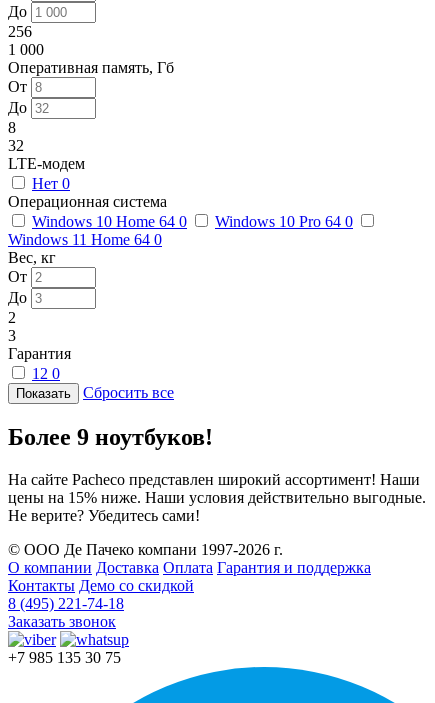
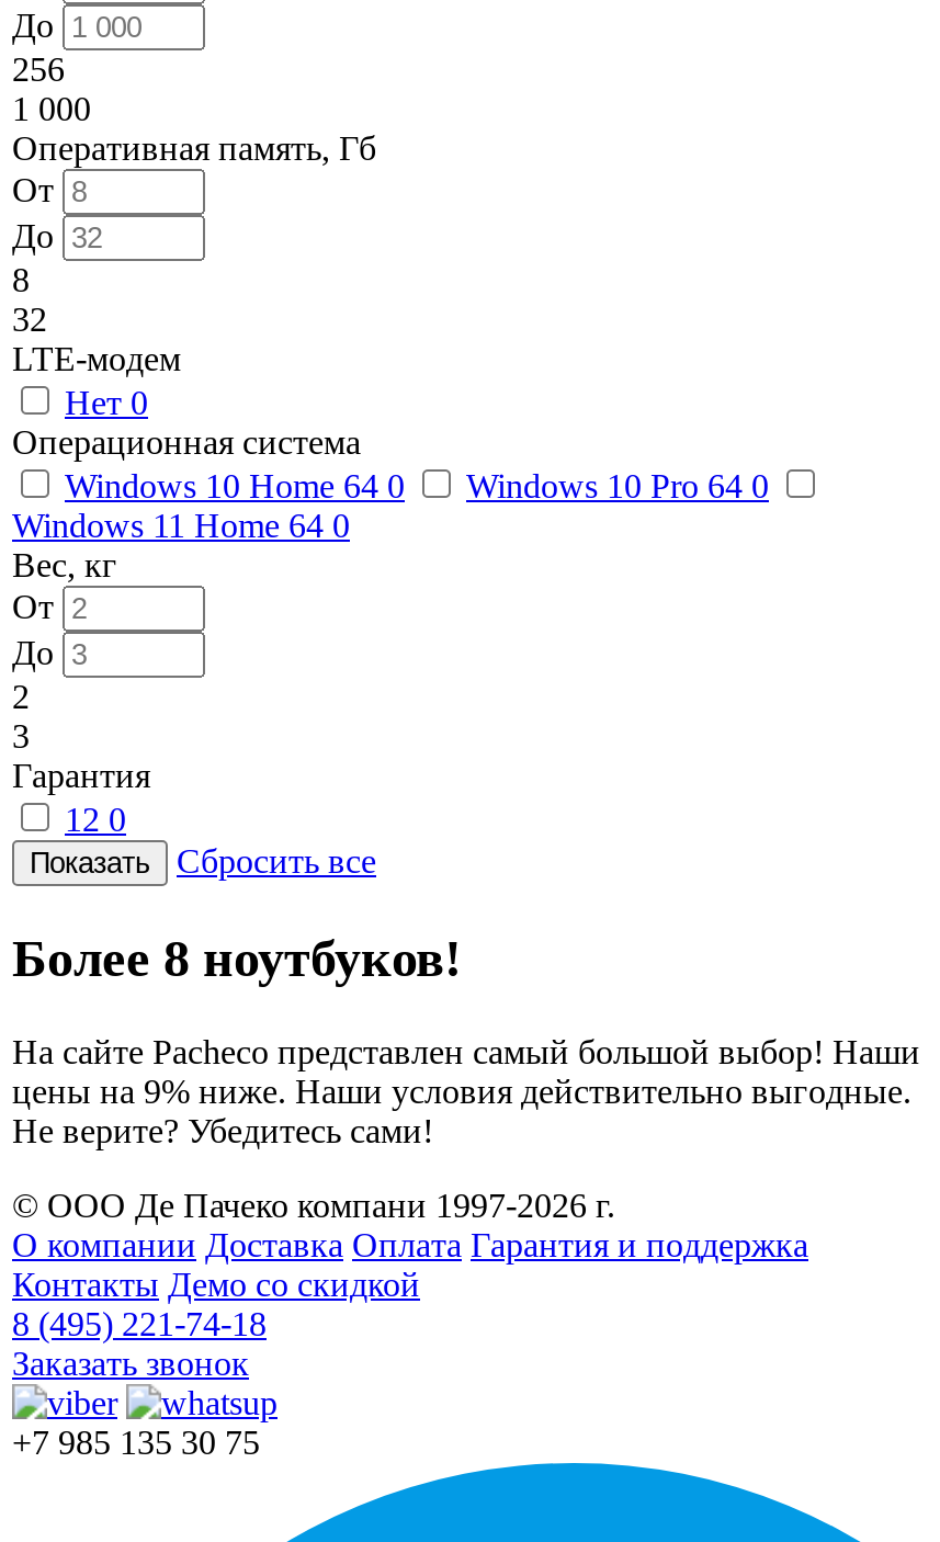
- Более 9 ноутбуков!
+ Более 8 ноутбуков!

- На сайте Pacheco представлен широкий ассортимент! Наши
- цены на 15% ниже. Наши условия действительно выгодные.
+ На сайте Pacheco представлен самый большой выбор! Наши
+ цены на 9% ниже. Наши условия действительно выгодные.
